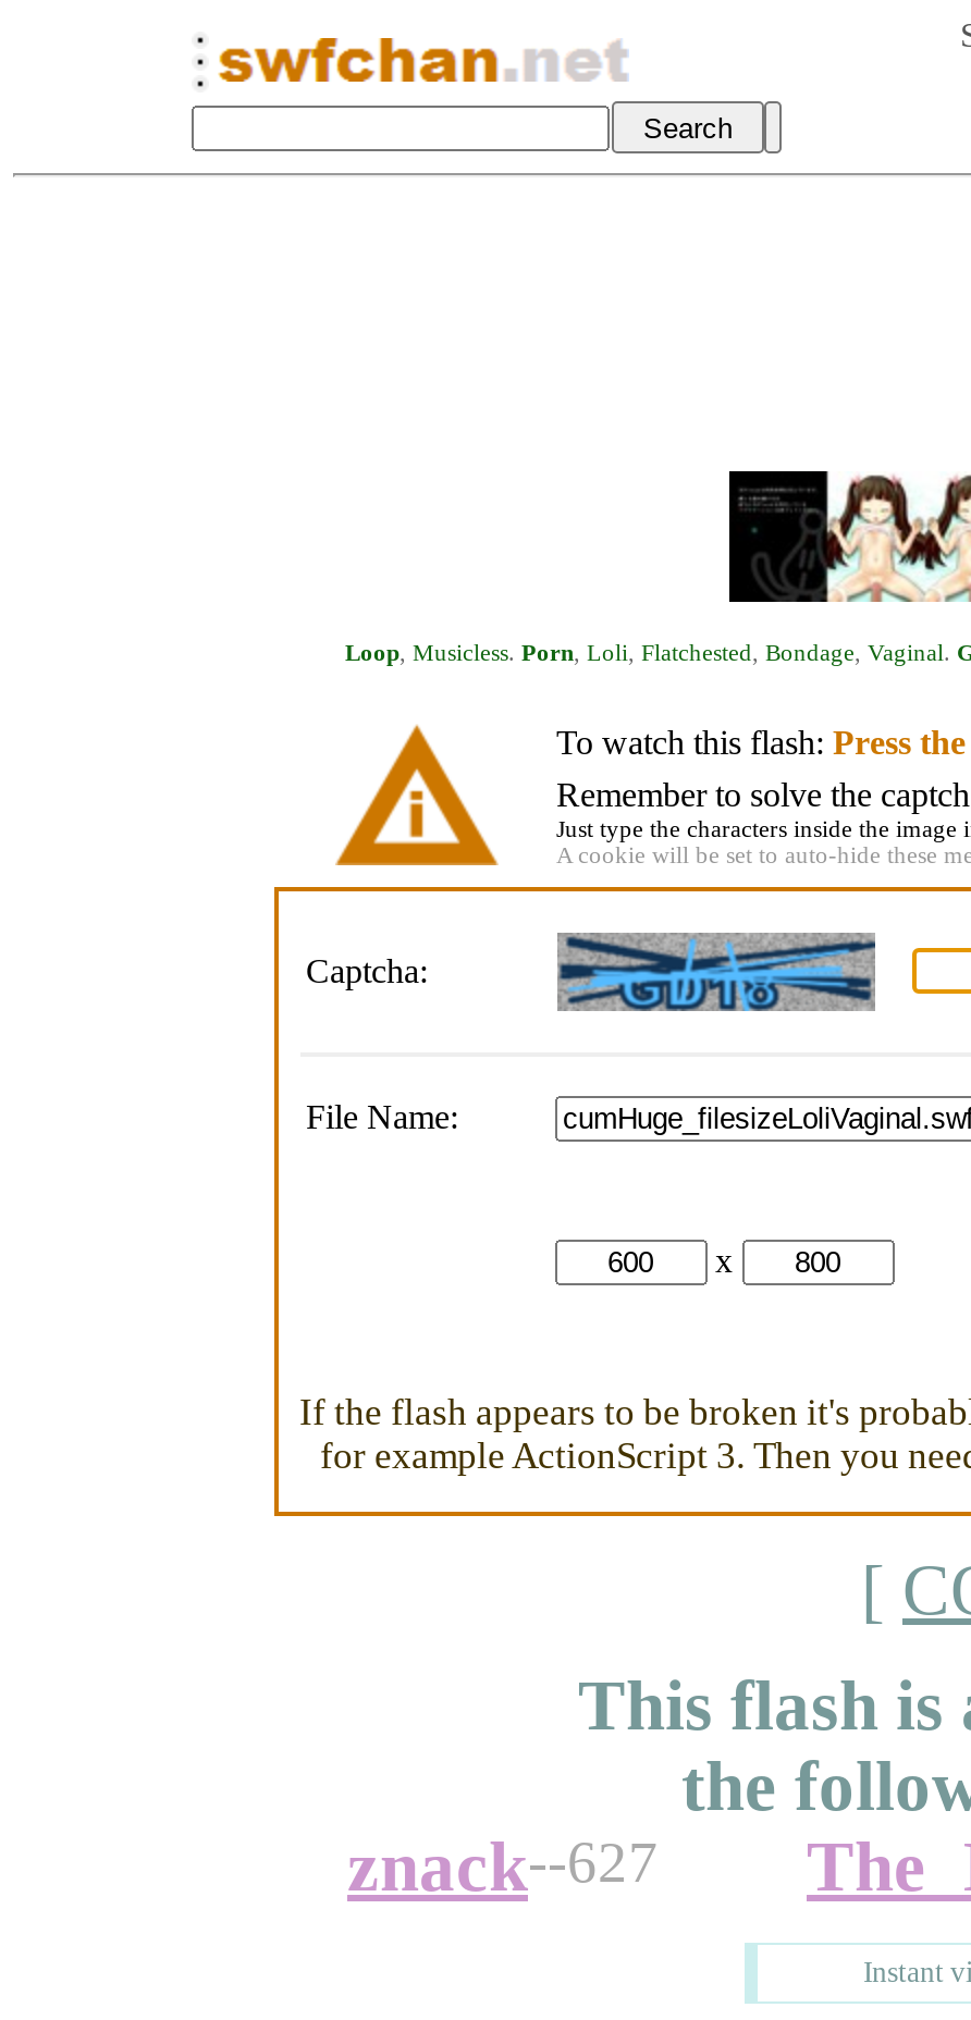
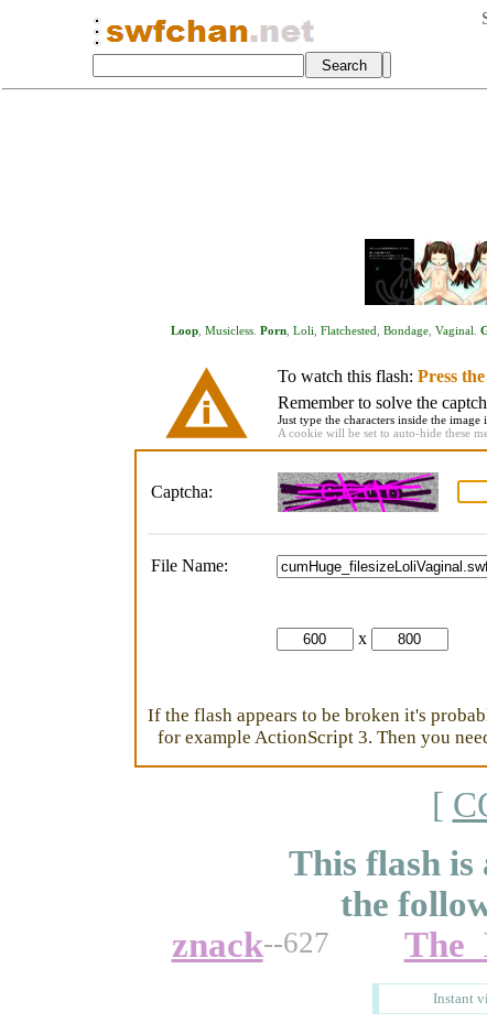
- [image]
+ [image]
